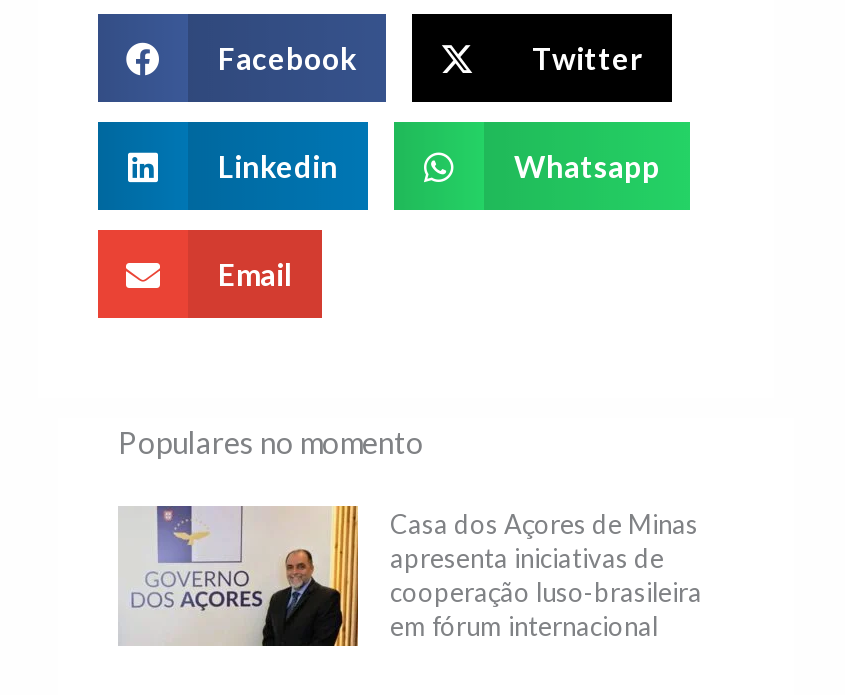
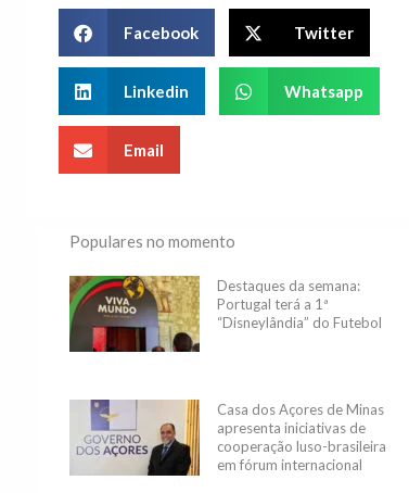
+ [image]
+ Destaques da semana:
+ Portugal terá a 1ª
+ “Disneylândia” do Futebol
